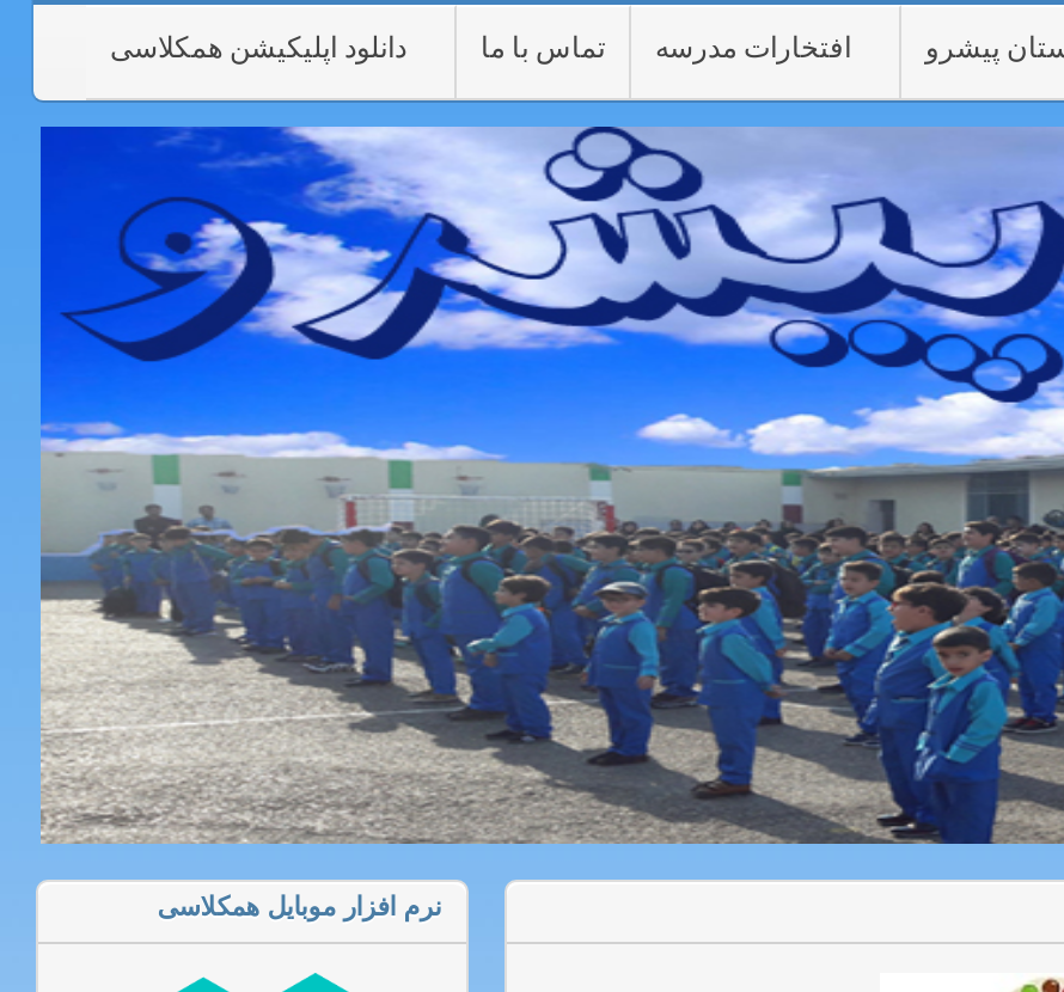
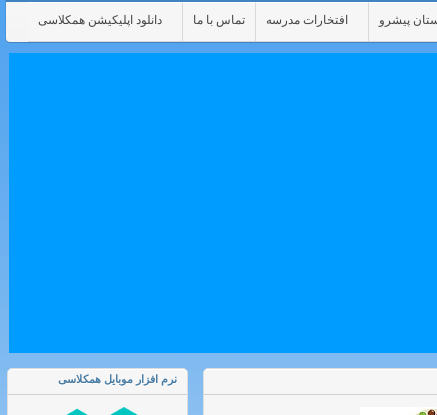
- [image]
